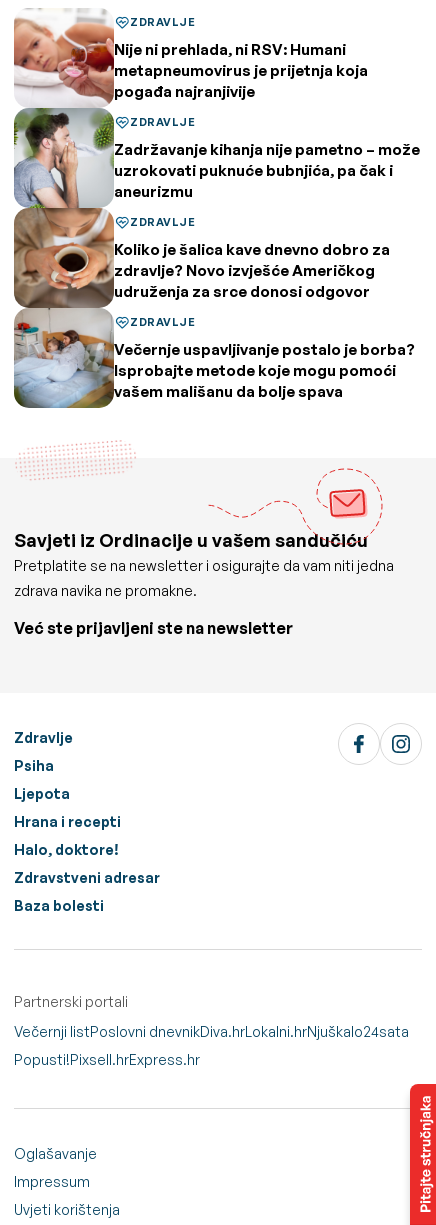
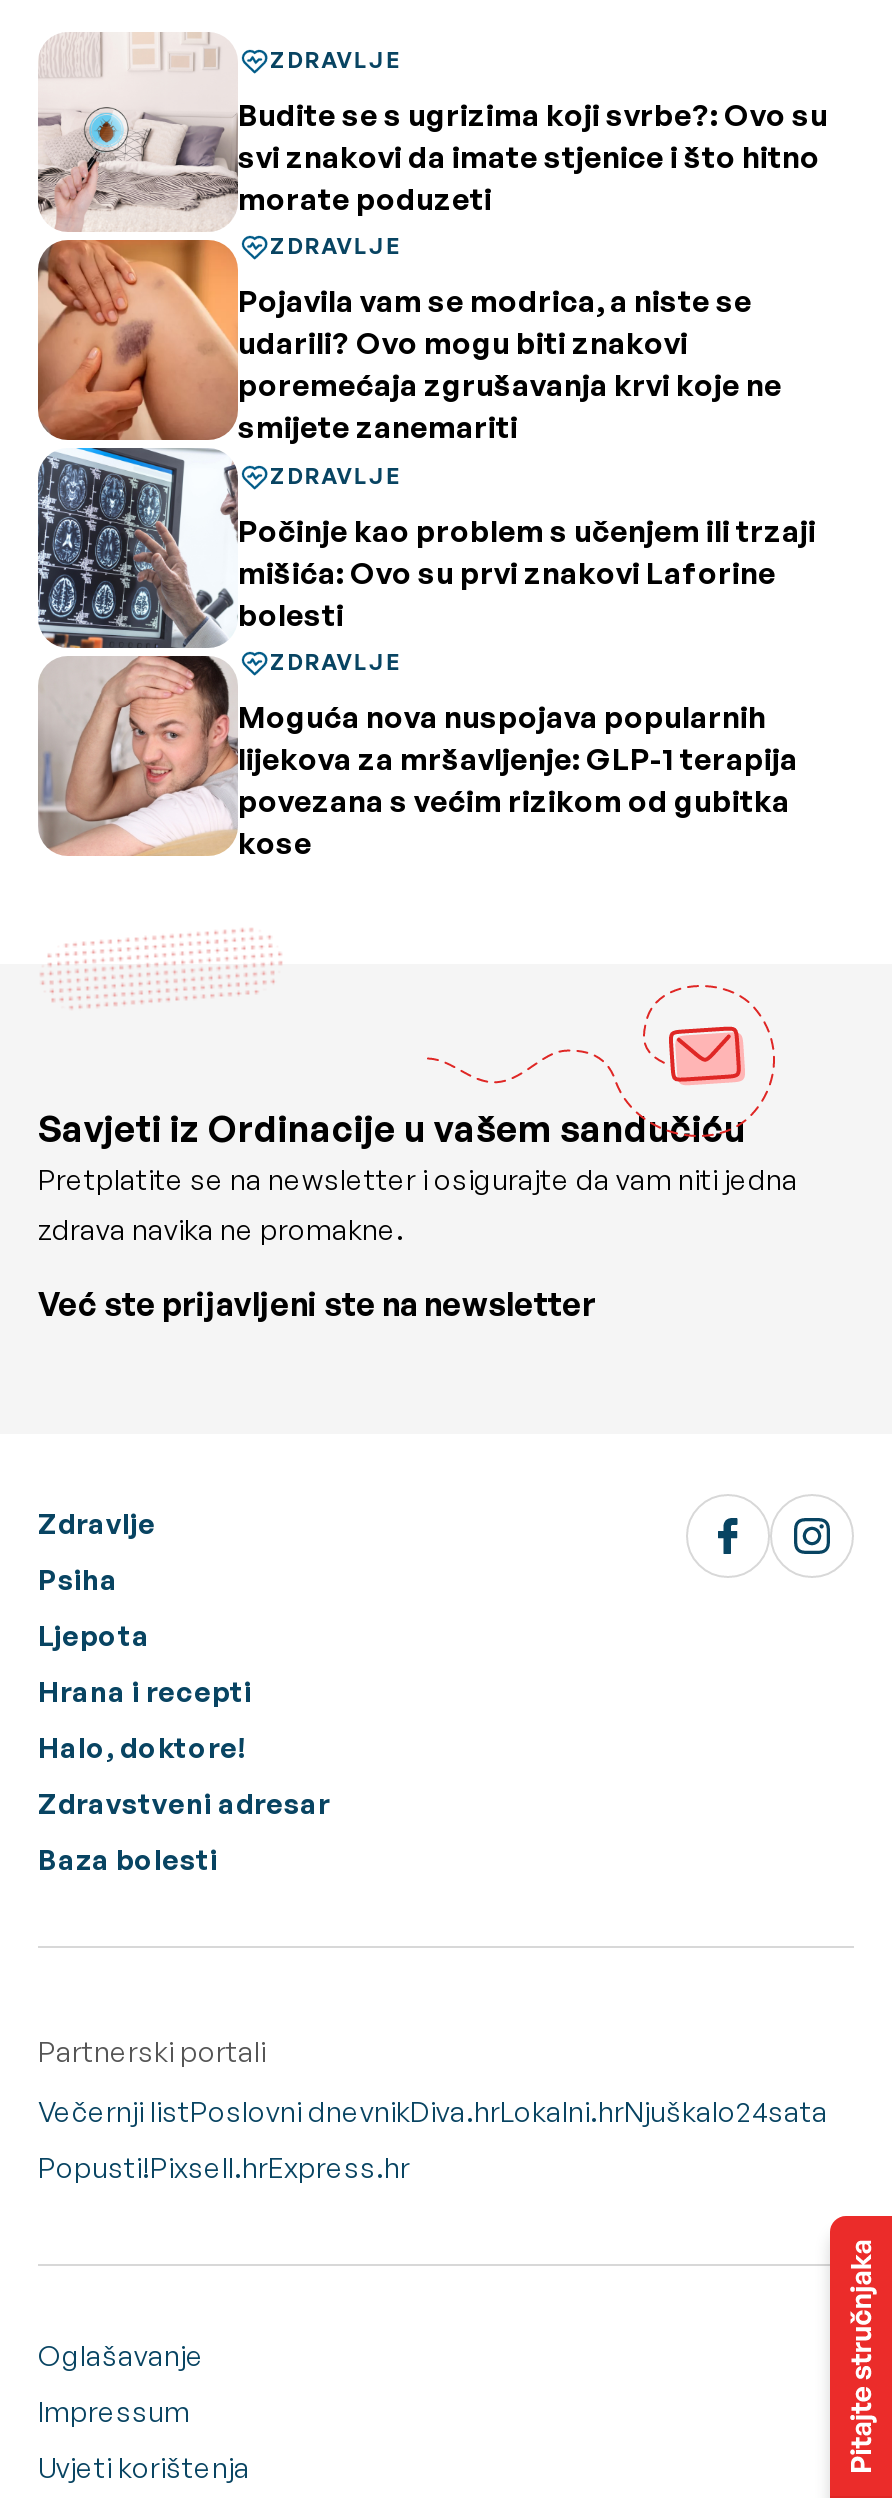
- [image]
- Nije ni prehlada, ni RSV: Humani
- metapneumovirus je prijetnja koja
- pogađa najranjivije
+ [image]
+ Budite se s ugrizima koji svrbe?: Ovo su
+ svi znakovi da imate stjenice i što hitno
+ morate poduzeti

- Zadržavanje kihanja nije pametno – može
- uzrokovati puknuće bubnjića, pa čak i
- aneurizmu
+ Pojavila vam se modrica, a niste se
+ udarili? Ovo mogu biti znakovi
+ poremećaja zgrušavanja krvi koje ne
+ smijete zanemariti

- Koliko je šalica kave dnevno dobro za
- zdravlje? Novo izvješće Američkog
- udruženja za srce donosi odgovor
+ Počinje kao problem s učenjem ili trzaji
+ mišića: Ovo su prvi znakovi Laforine
+ bolesti

- Večernje uspavljivanje postalo je borba?
- Isprobajte metode koje mogu pomoći
- vašem mališanu da bolje spava
+ Moguća nova nuspojava popularnih
+ lijekova za mršavljenje: GLP-1 terapija
+ povezana s većim rizikom od gubitka
+ kose
